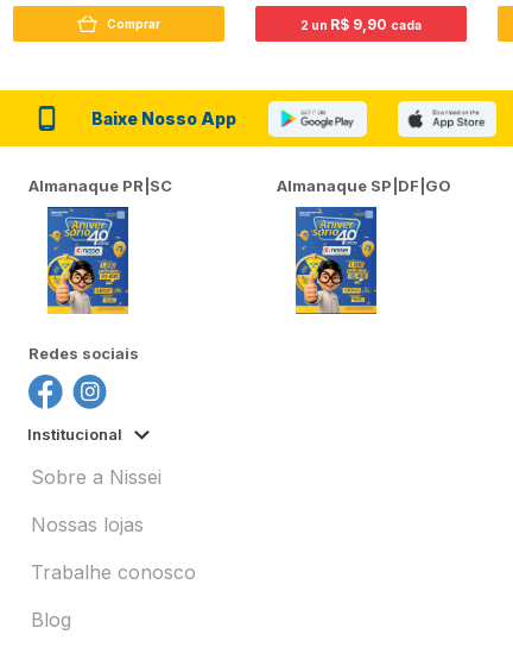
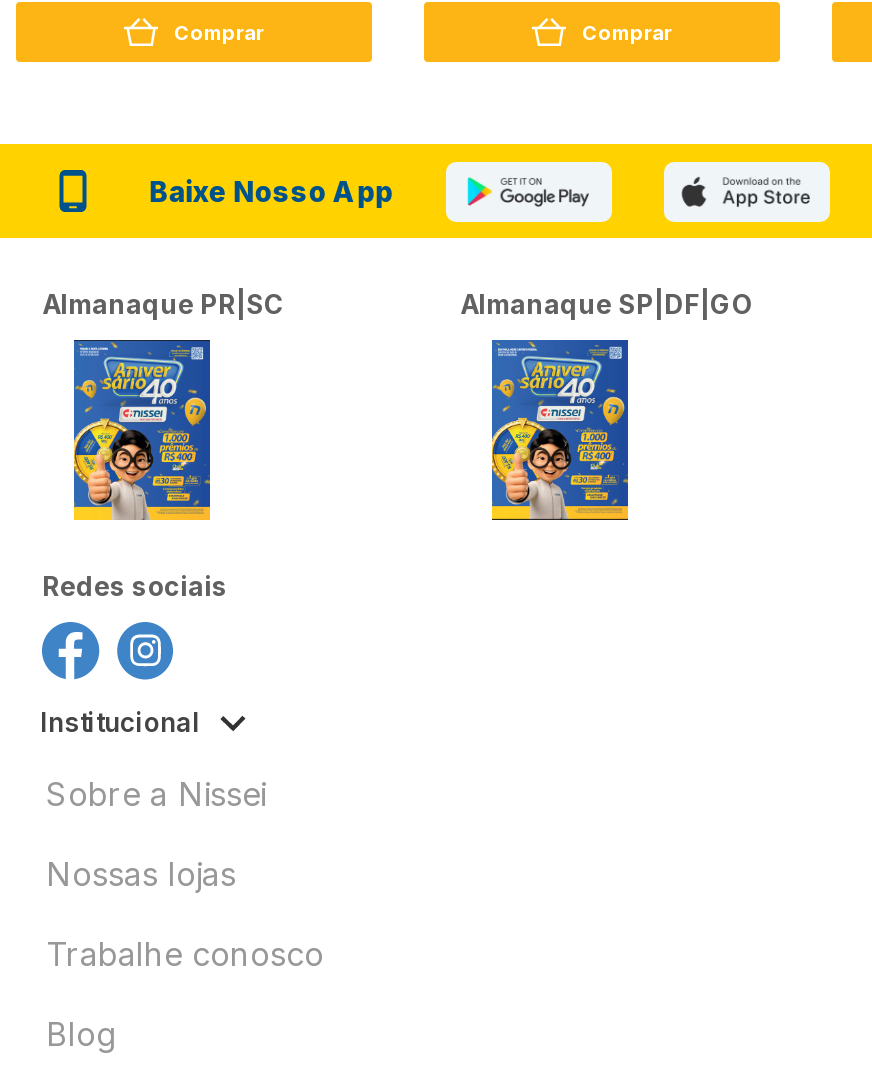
- 2 un R$ 9,90 cada
+ Comprar
